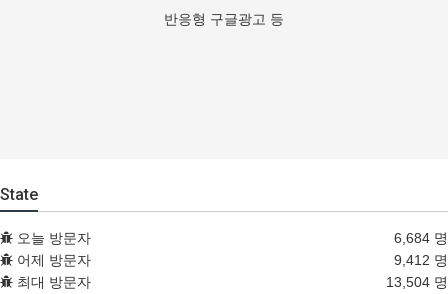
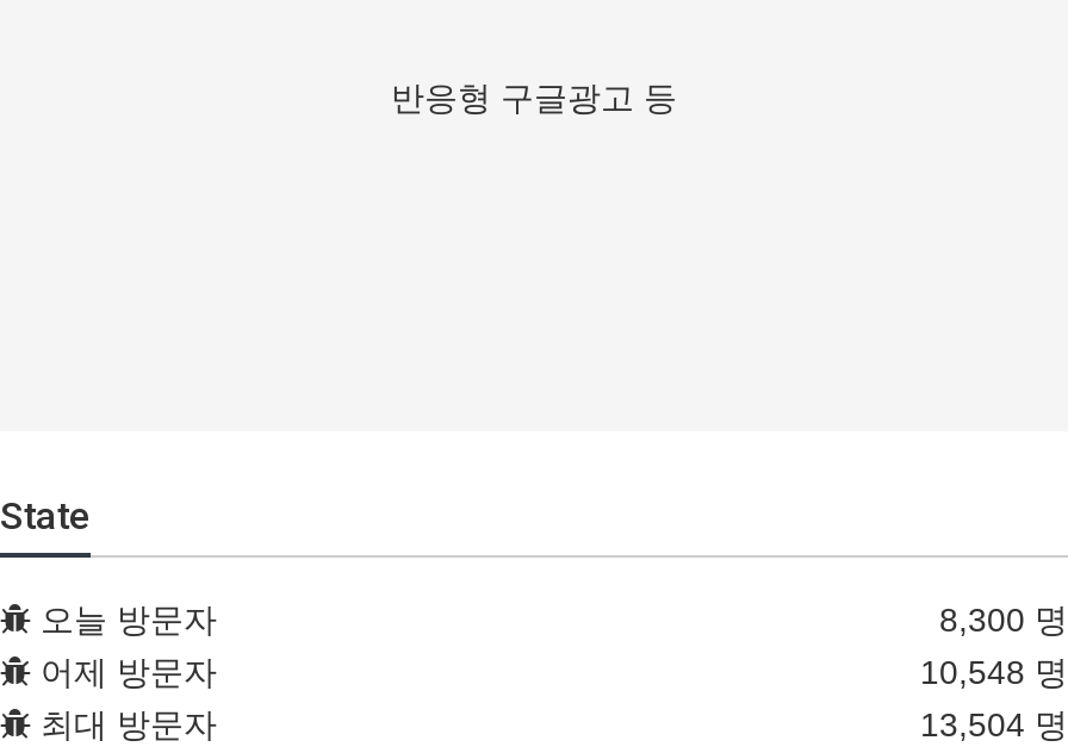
- 6,684 명
+ 8,300 명

- 9,412 명
+ 10,548 명
